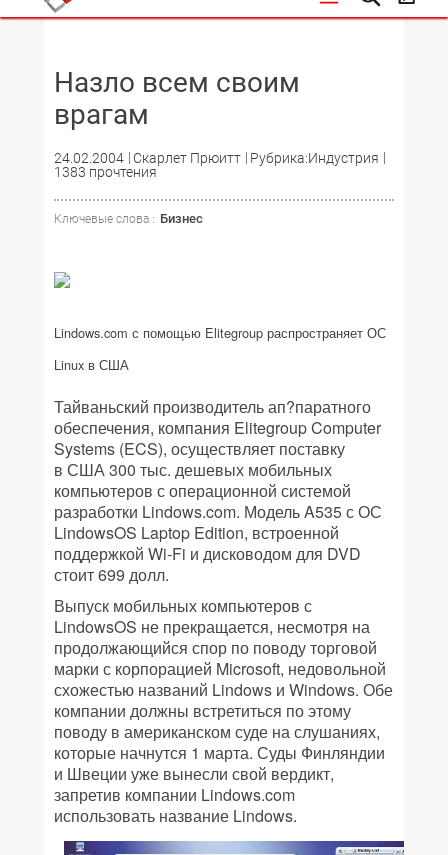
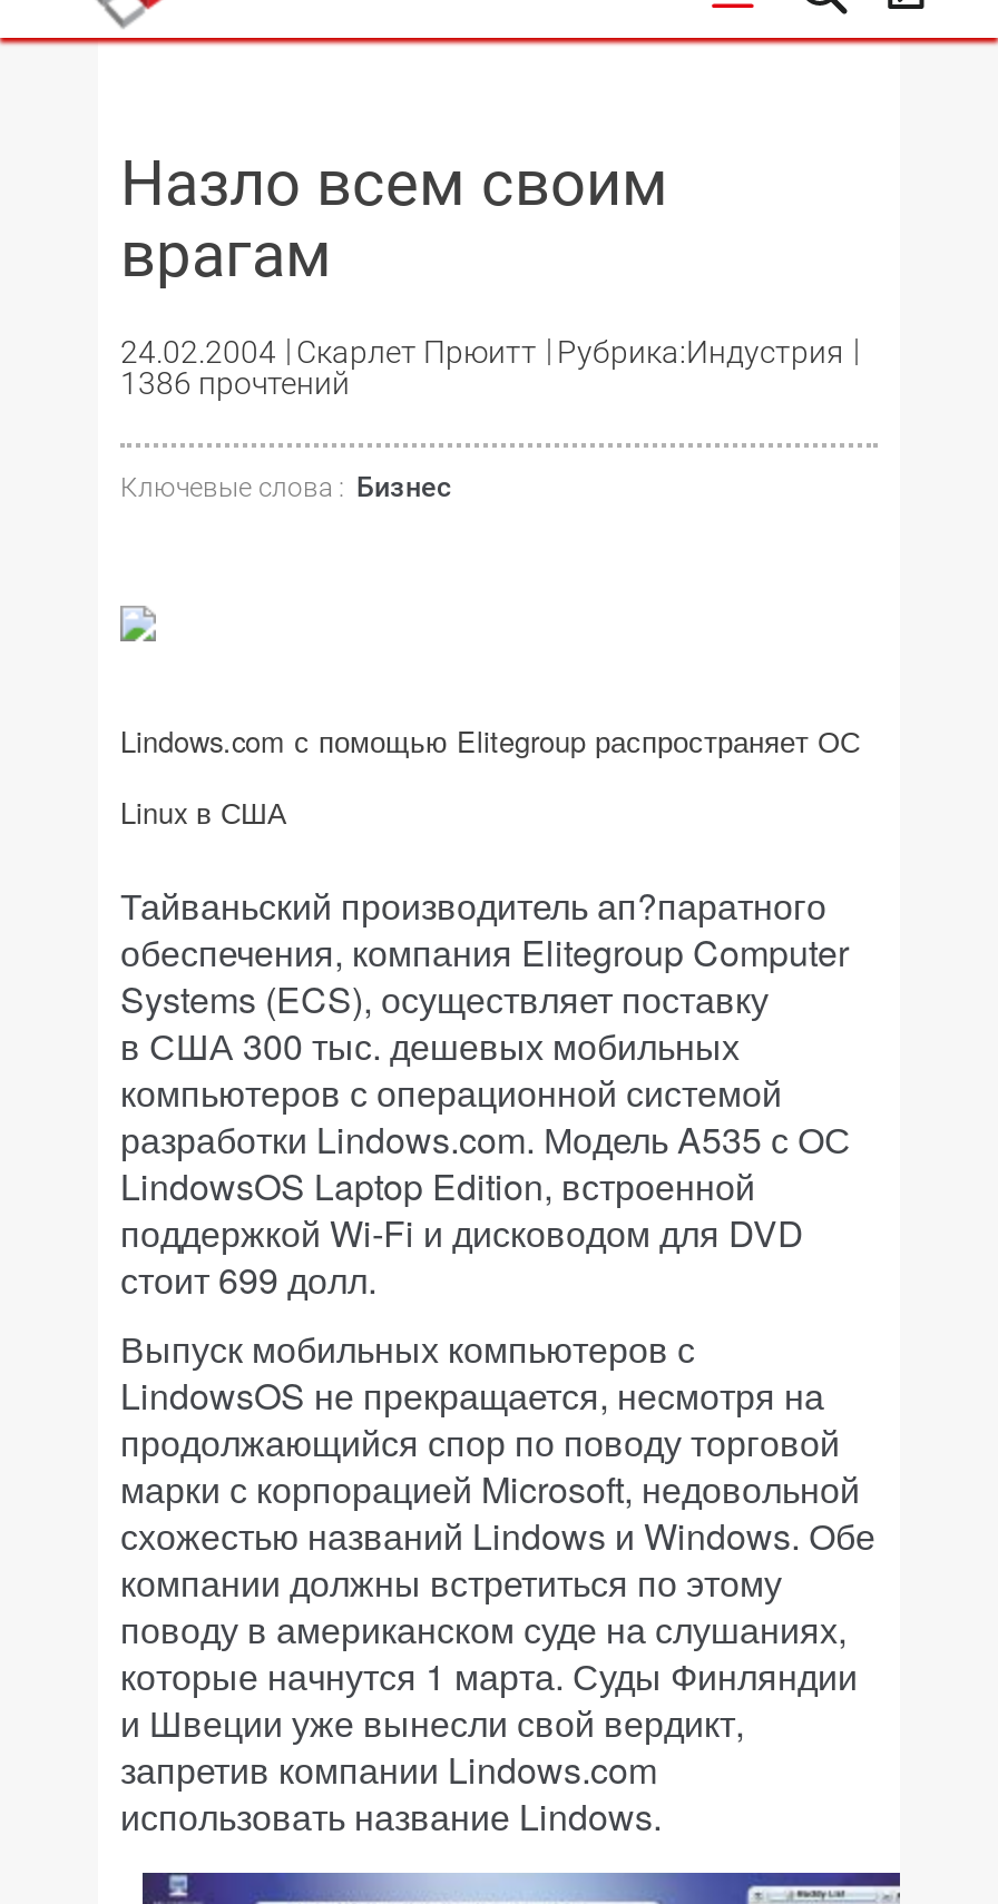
- 1383 прочтения
+ 1386 прочтений
